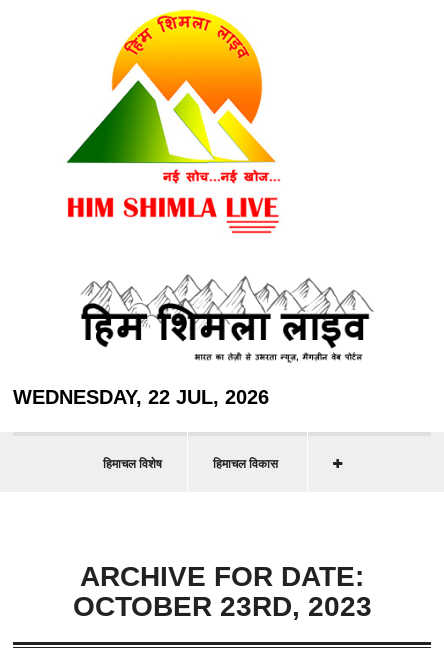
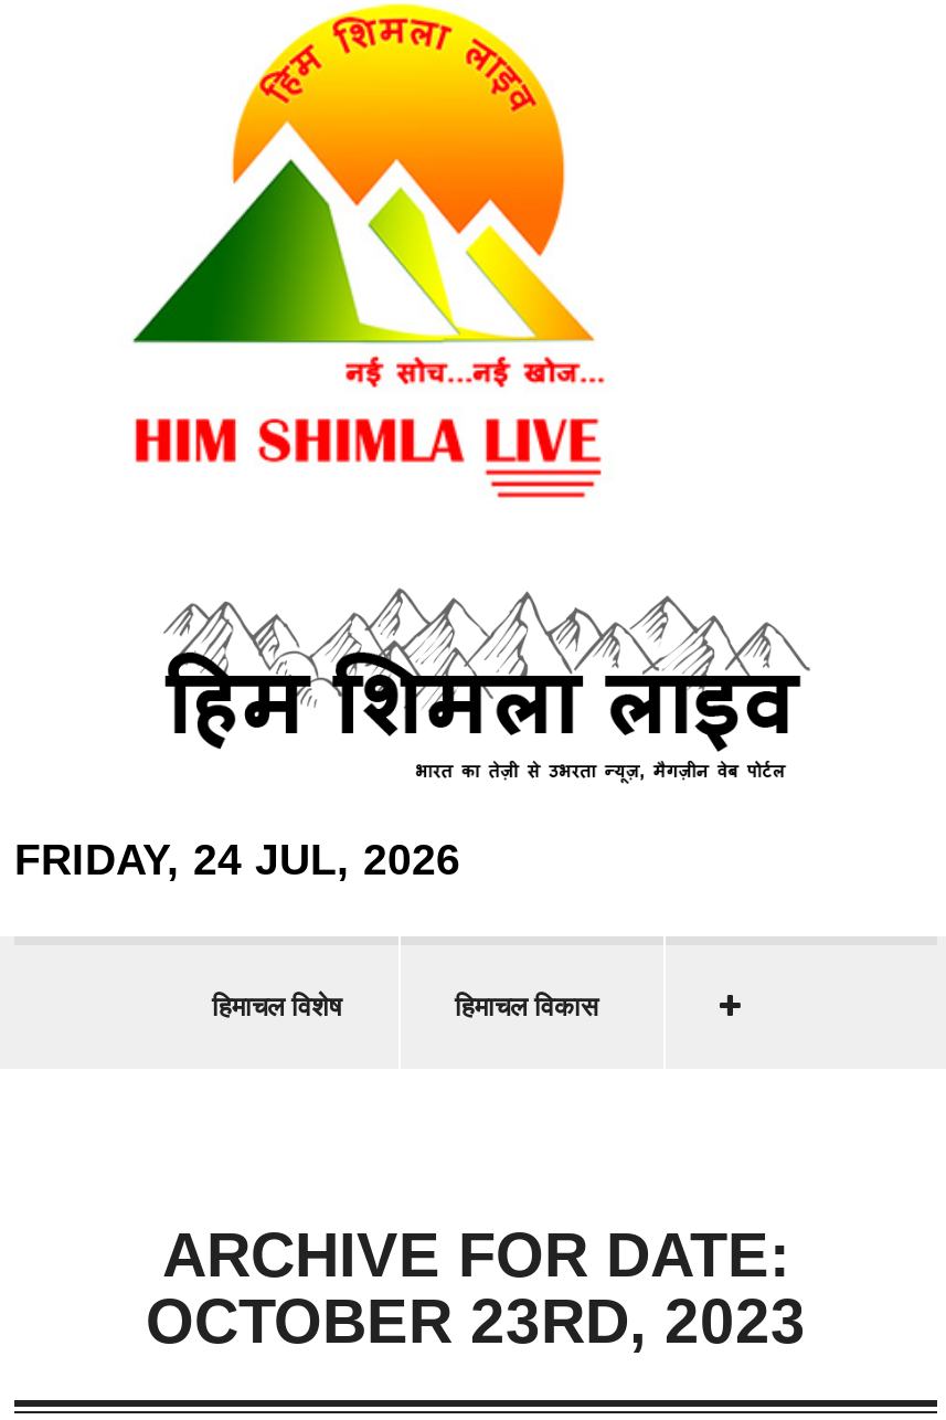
- WEDNESDAY, 22 JUL, 2026
+ FRIDAY, 24 JUL, 2026
